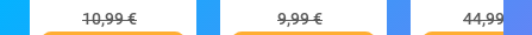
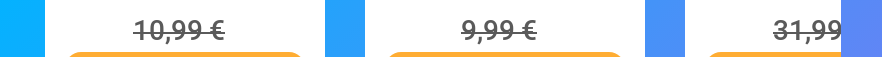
- 44,99 €
+ 31,99 €
